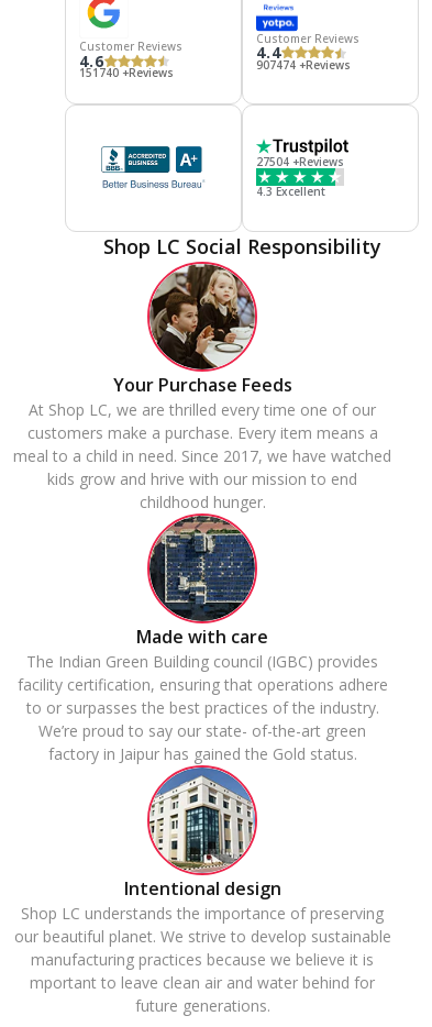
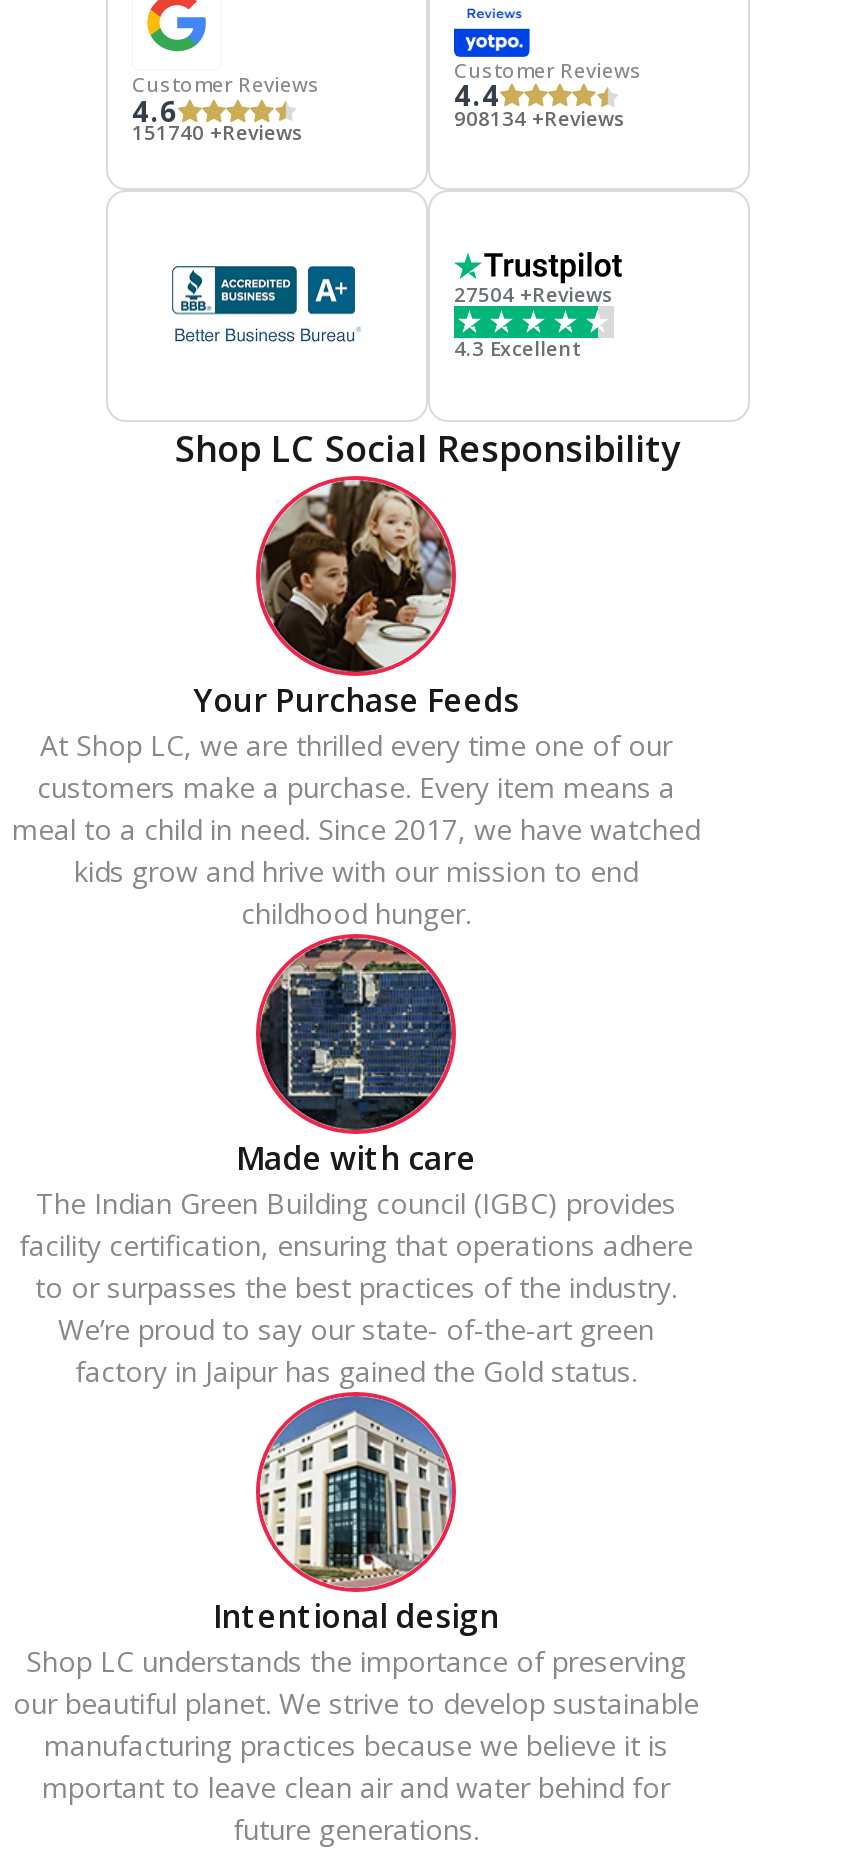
- 907474 +Reviews
+ 908134 +Reviews
